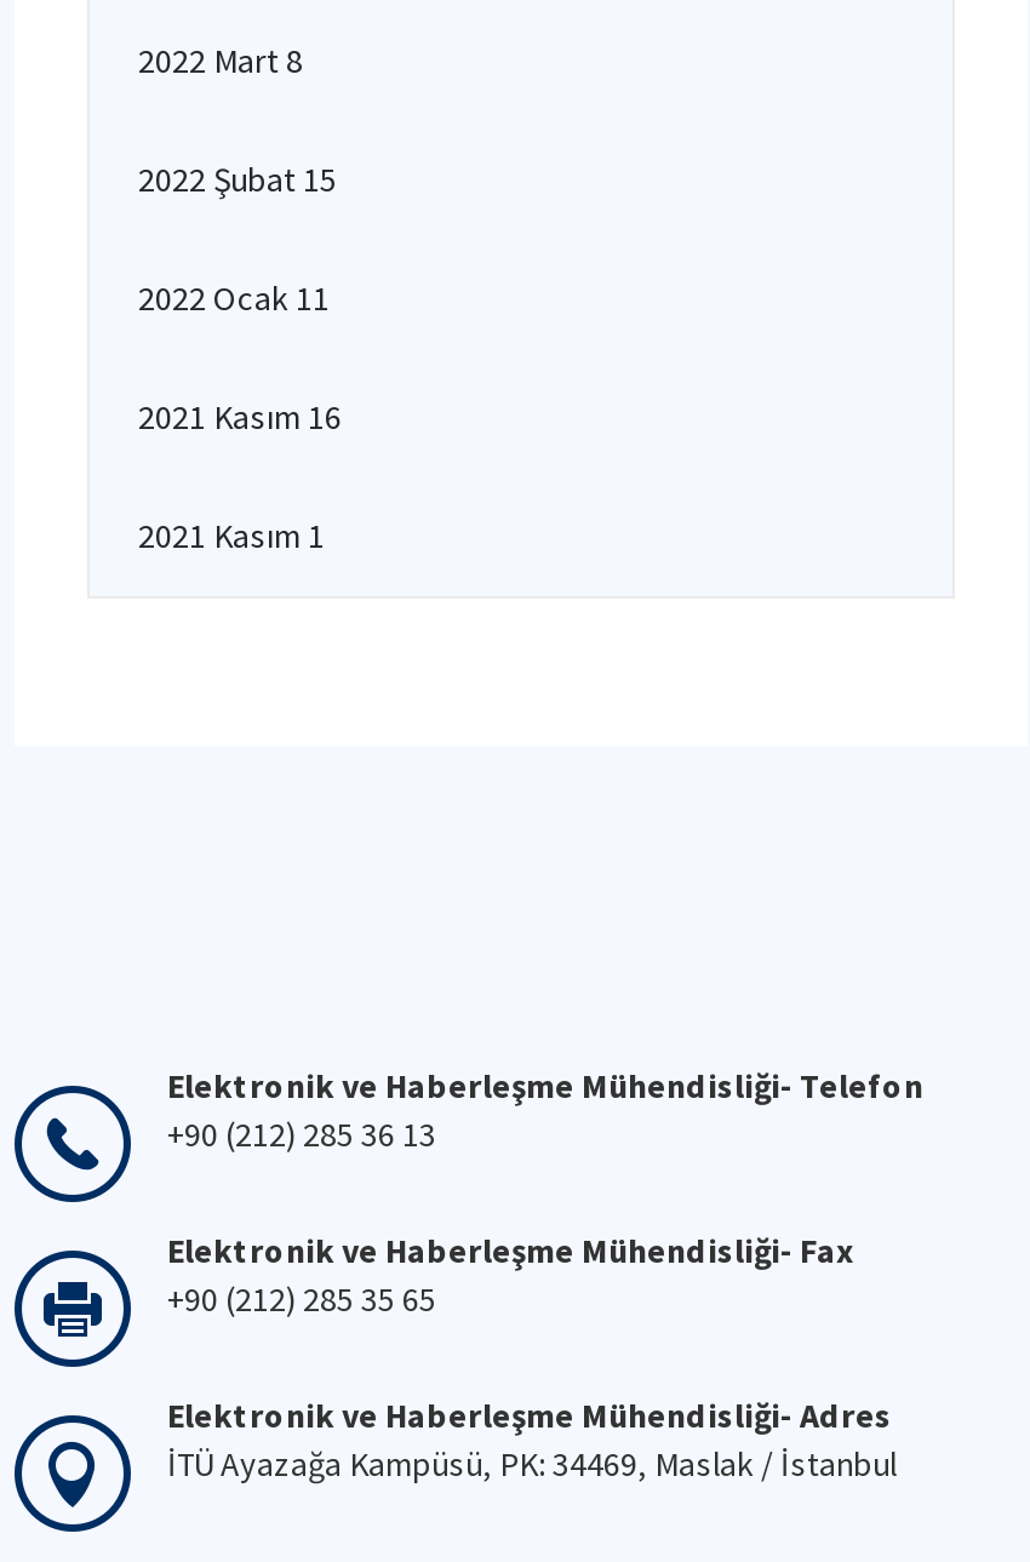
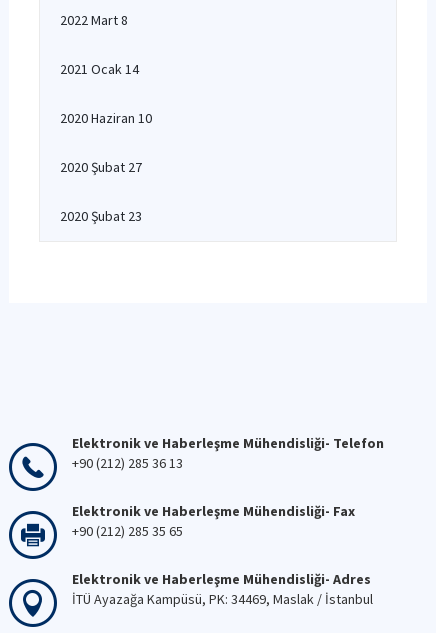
- 2022 Şubat 15
+ 2021 Ocak 14

- 2022 Ocak 11
+ 2020 Haziran 10

- 2021 Kasım 16
+ 2020 Şubat 27

- 2021 Kasım 1
+ 2020 Şubat 23
